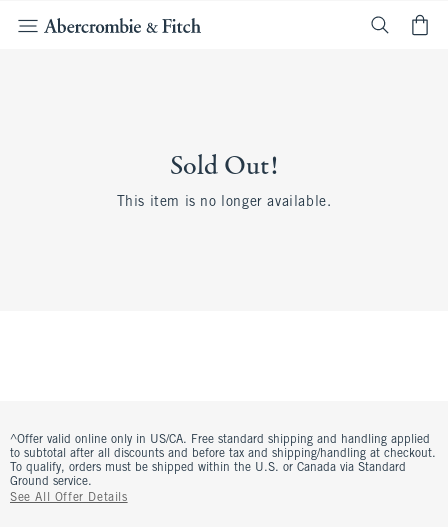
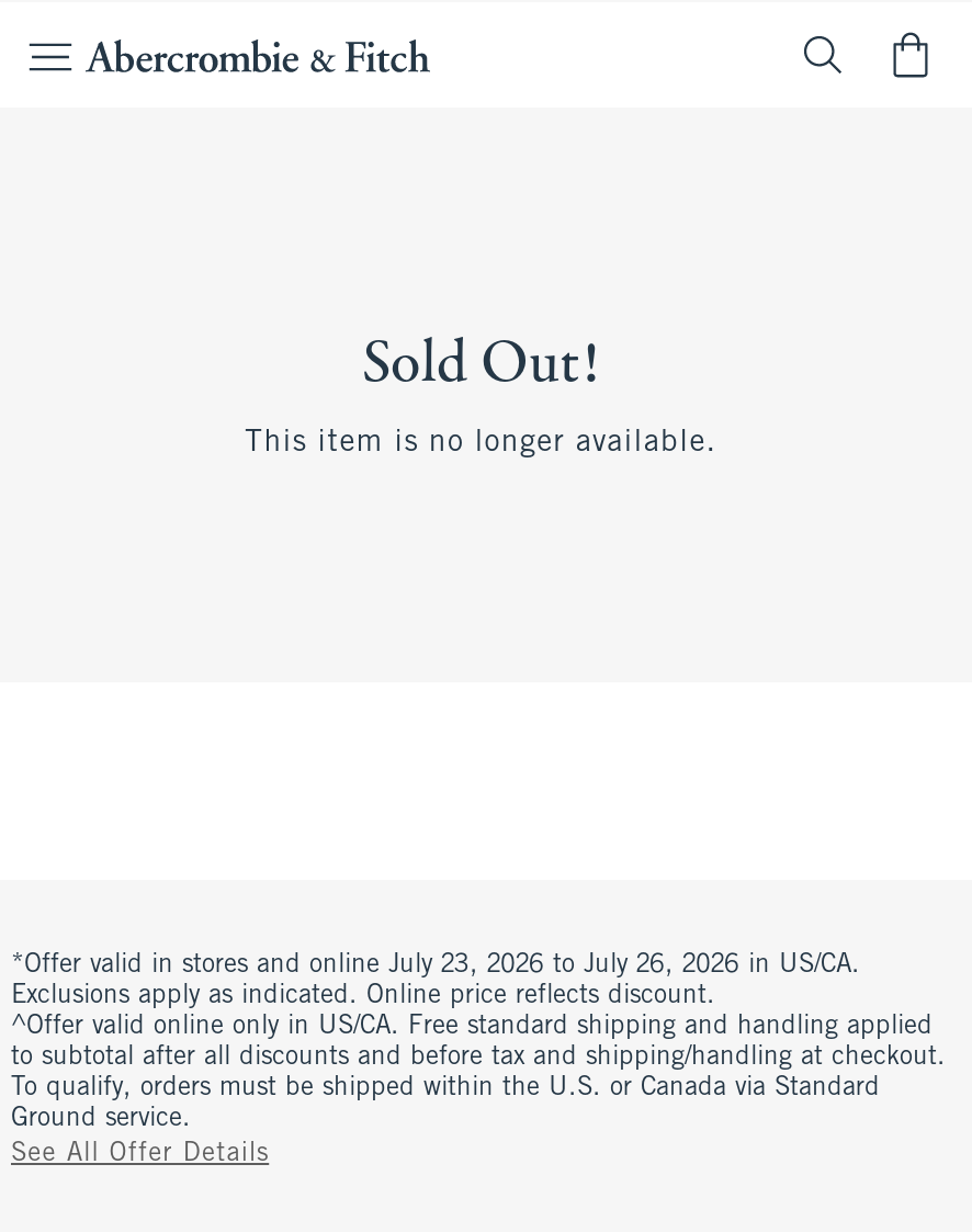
+ *Offer valid in stores and online July 23, 2026 to July 26, 2026 in US/CA.
+ Exclusions apply as indicated. Online price reflects discount.
